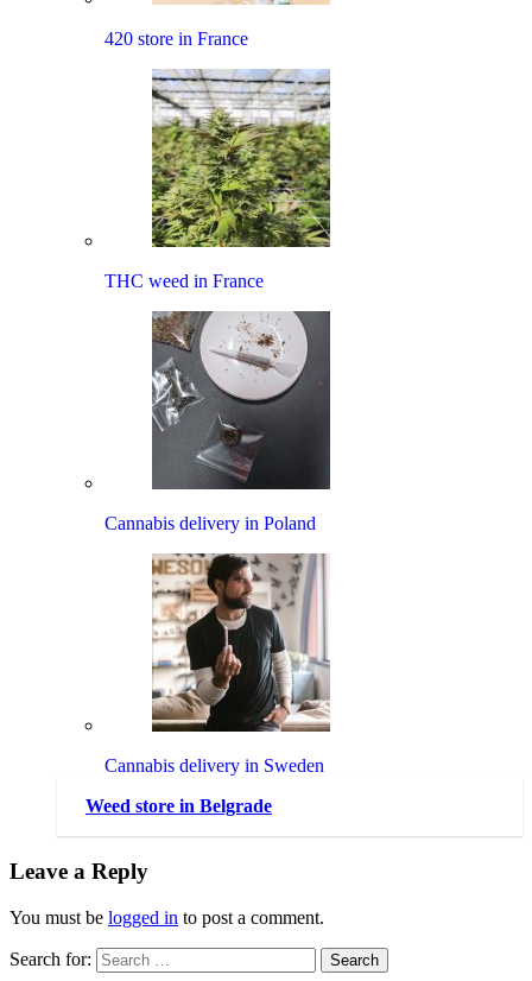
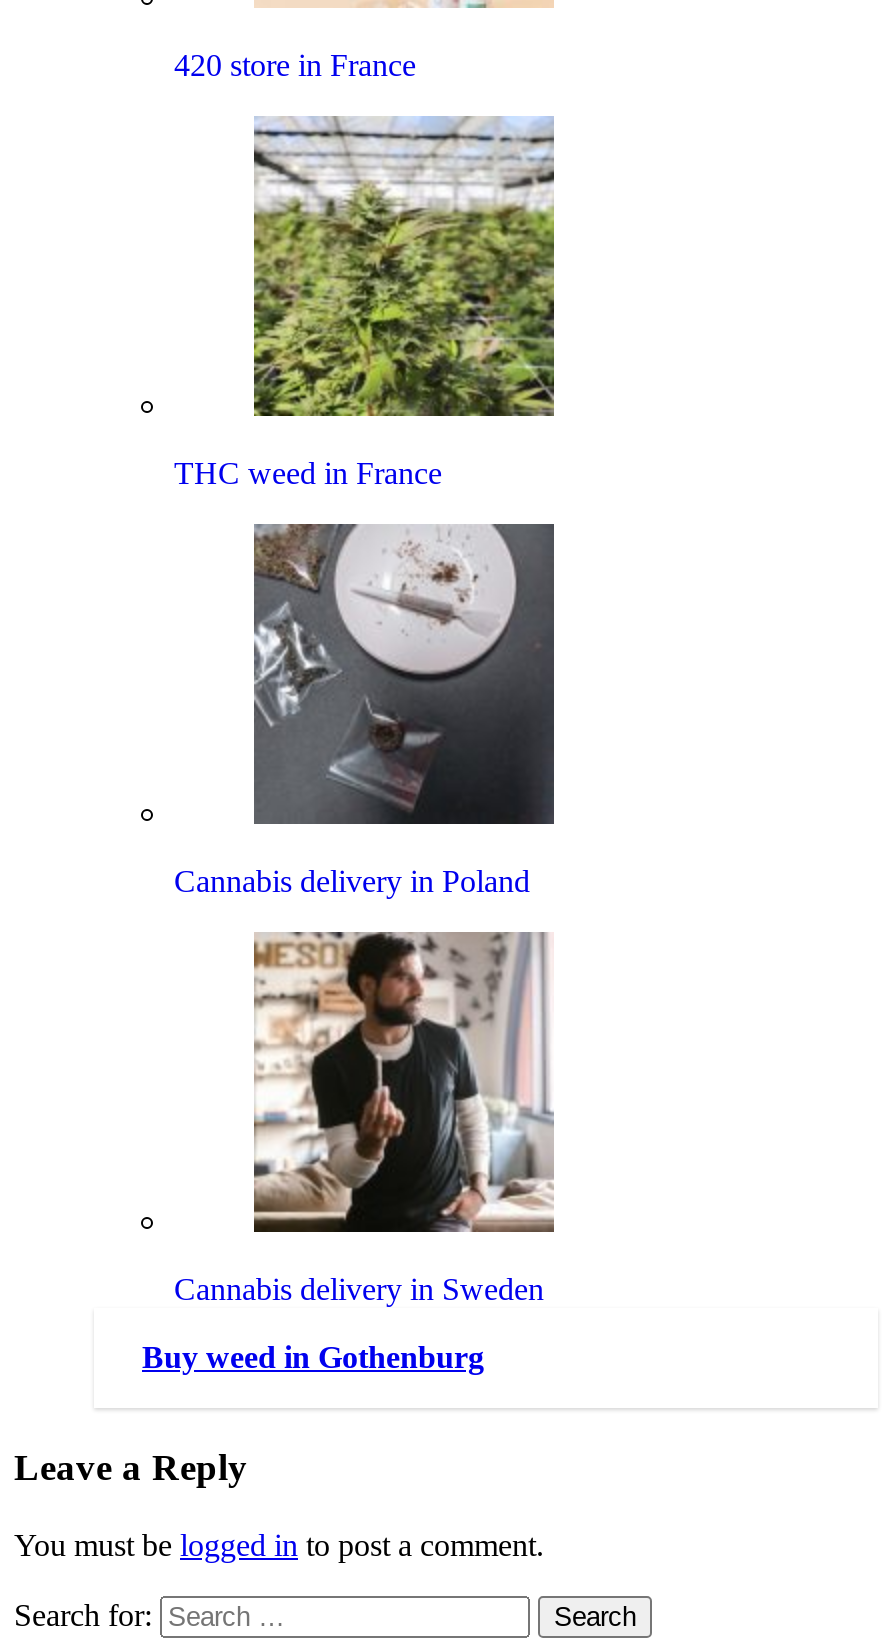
- Weed store in Belgrade
+ Buy weed in Gothenburg
